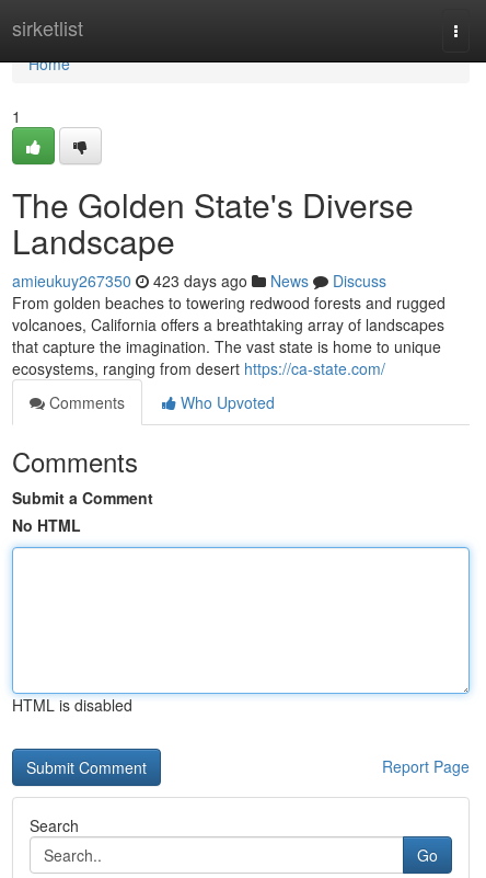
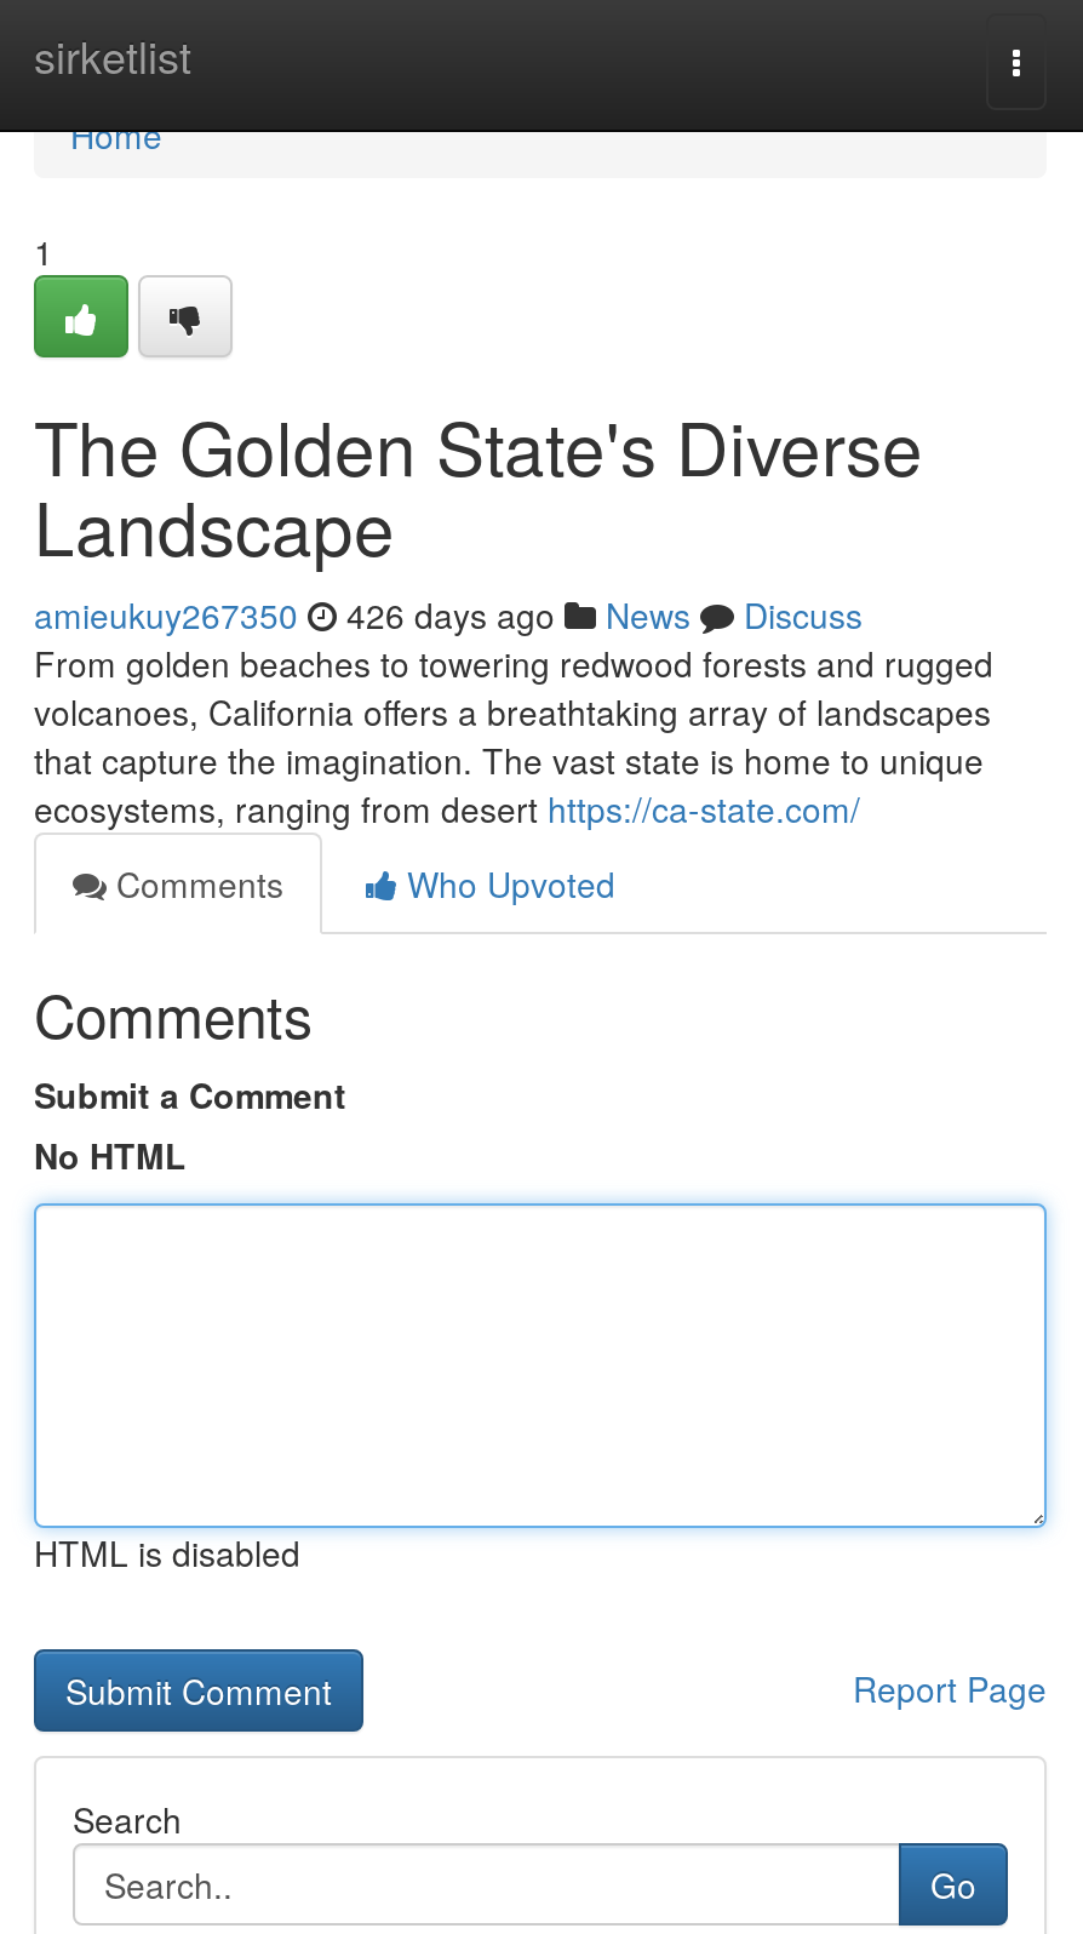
- amieukuy267350 423 days ago News Discuss
+ amieukuy267350 426 days ago News Discuss
